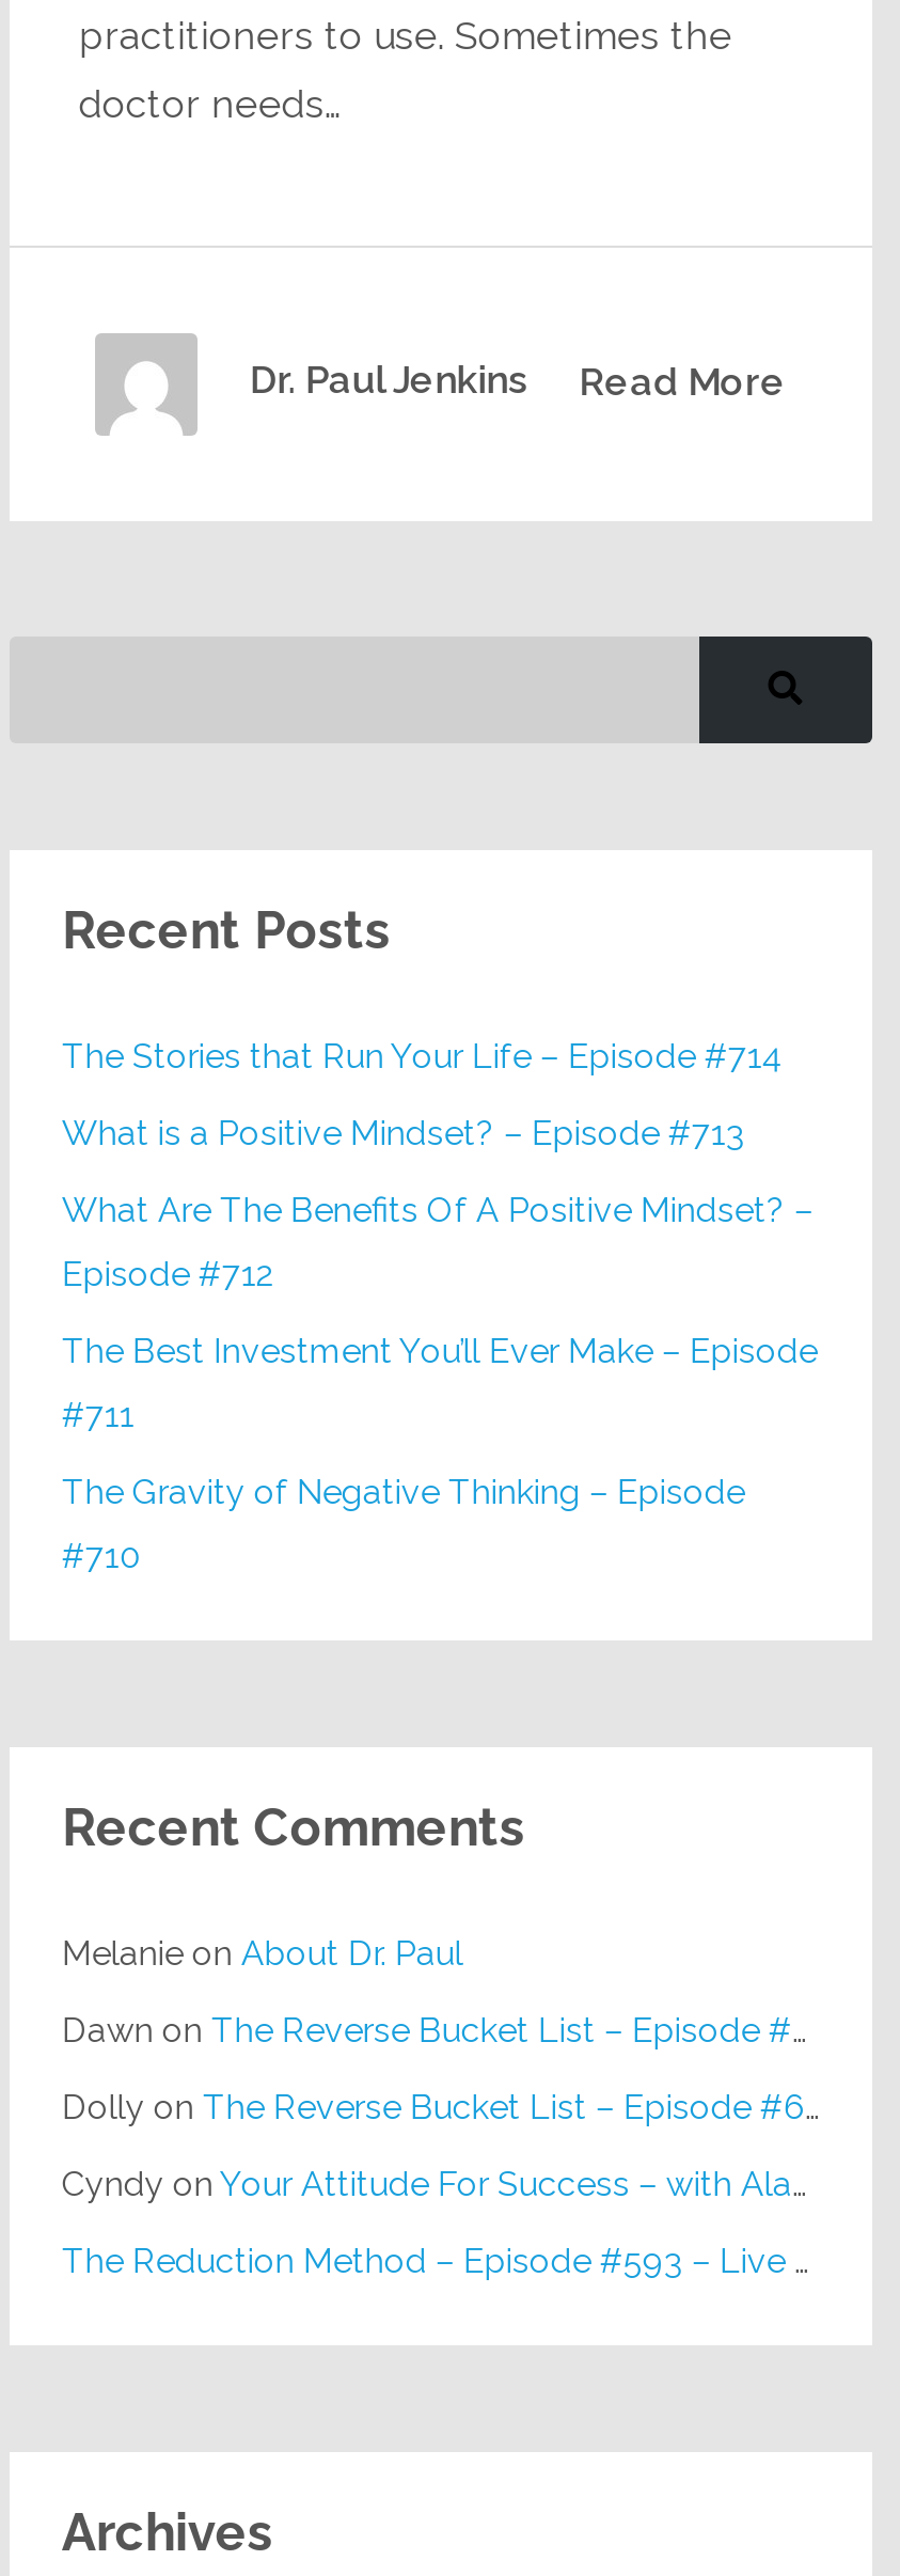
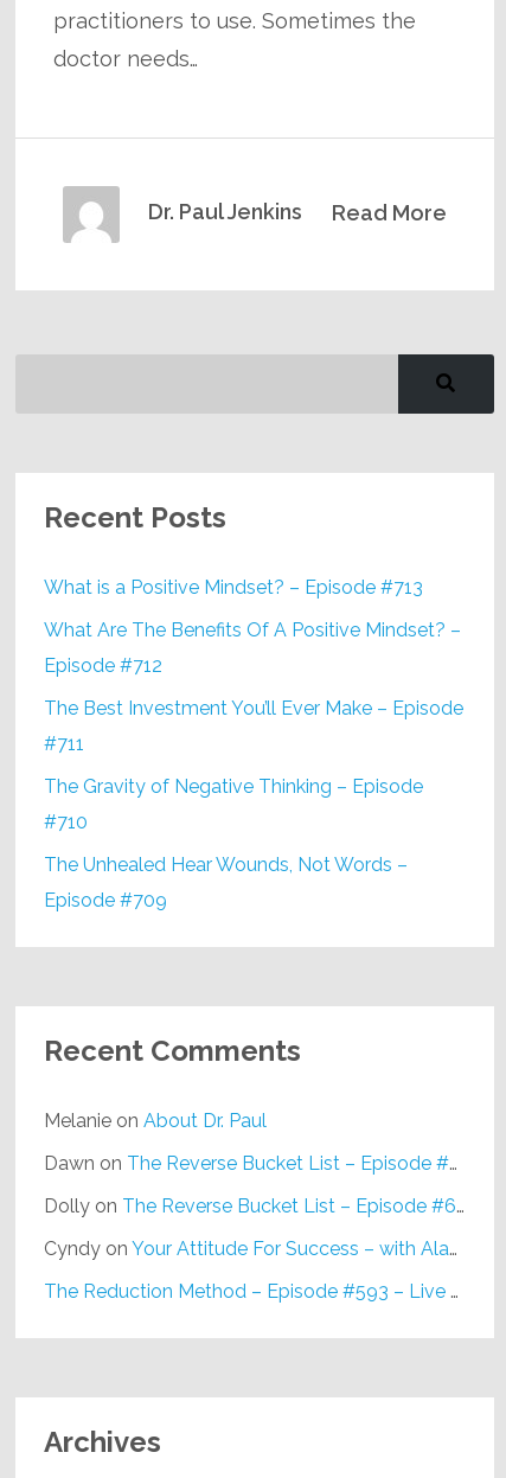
- The Stories that Run Your Life – Episode #714

moved up: What is a Positive Mindset? – Episode #713 | What Are The Benefits Of A Positive Mindset? – | Episode #712 | The Best Investment You’ll Ever Make – Episode | #711 | The Gravity of Negative Thinking – Episode | #710

+ The Unhealed Hear Wounds, Not Words –
+ Episode #709
